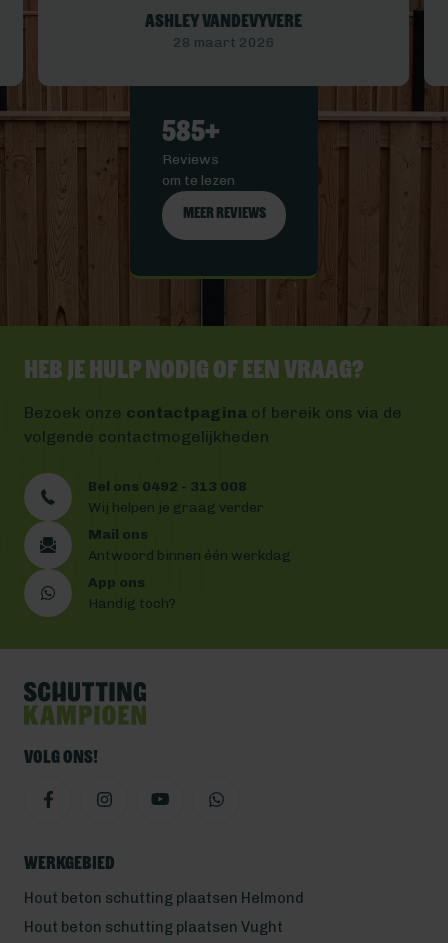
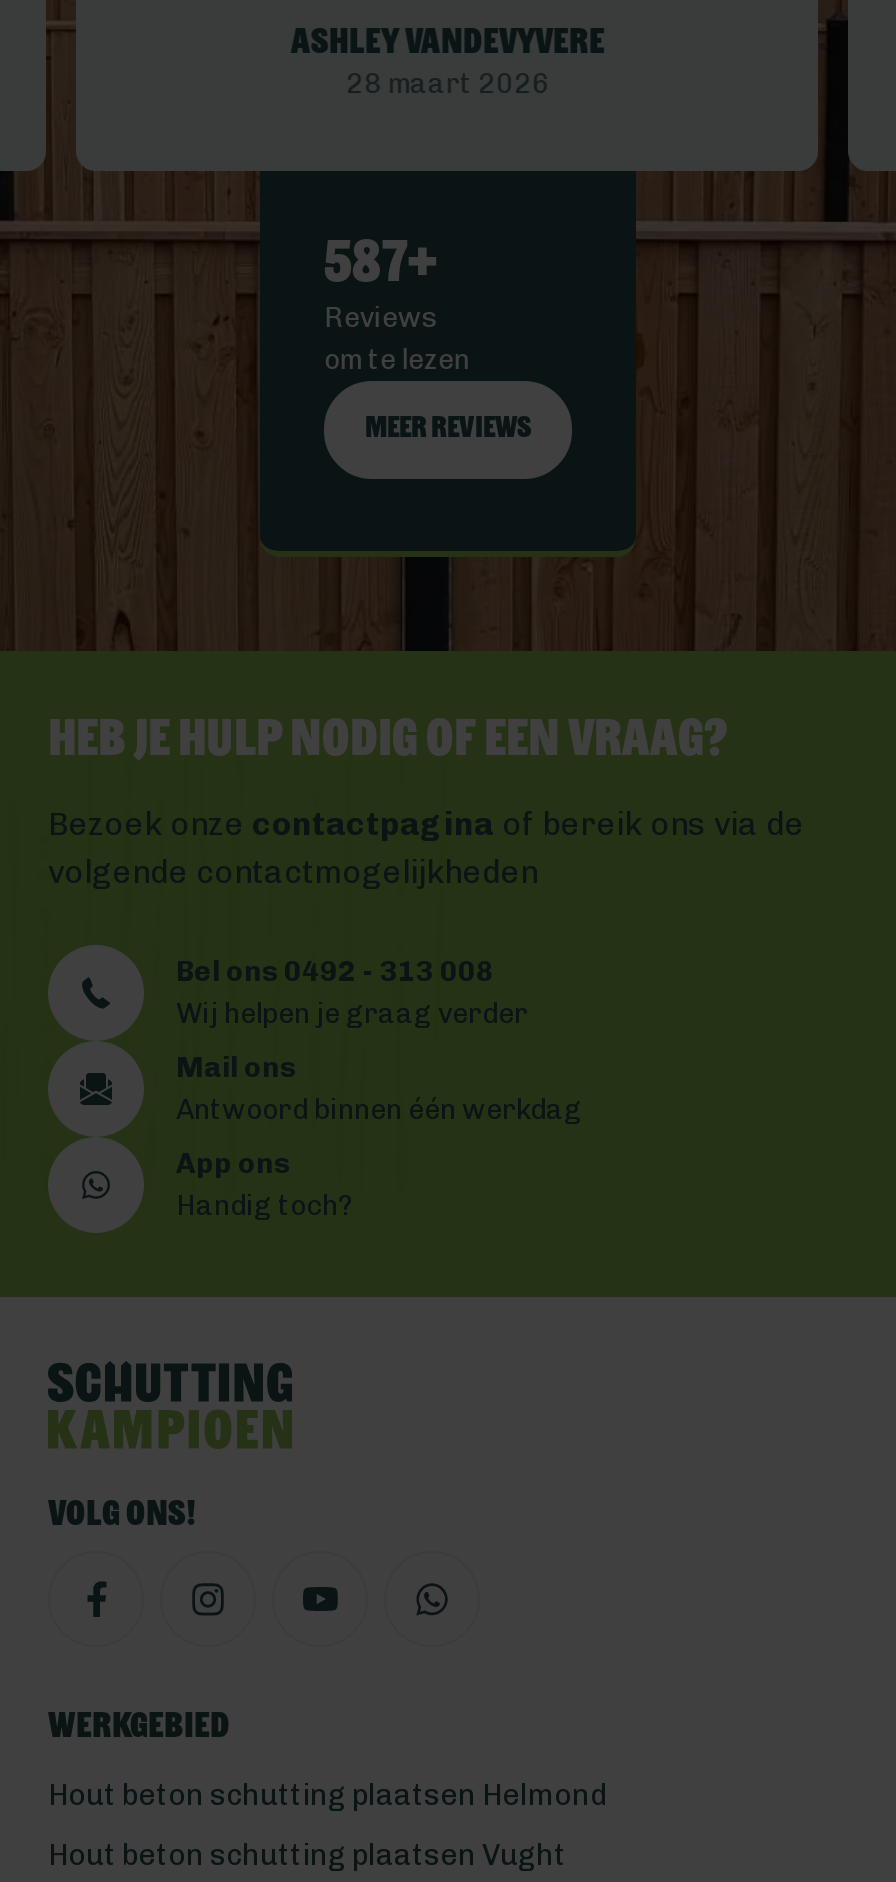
- 585+
+ 587+
